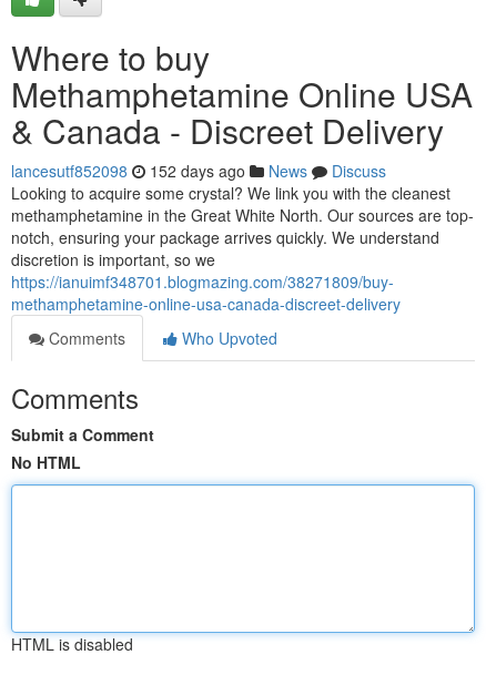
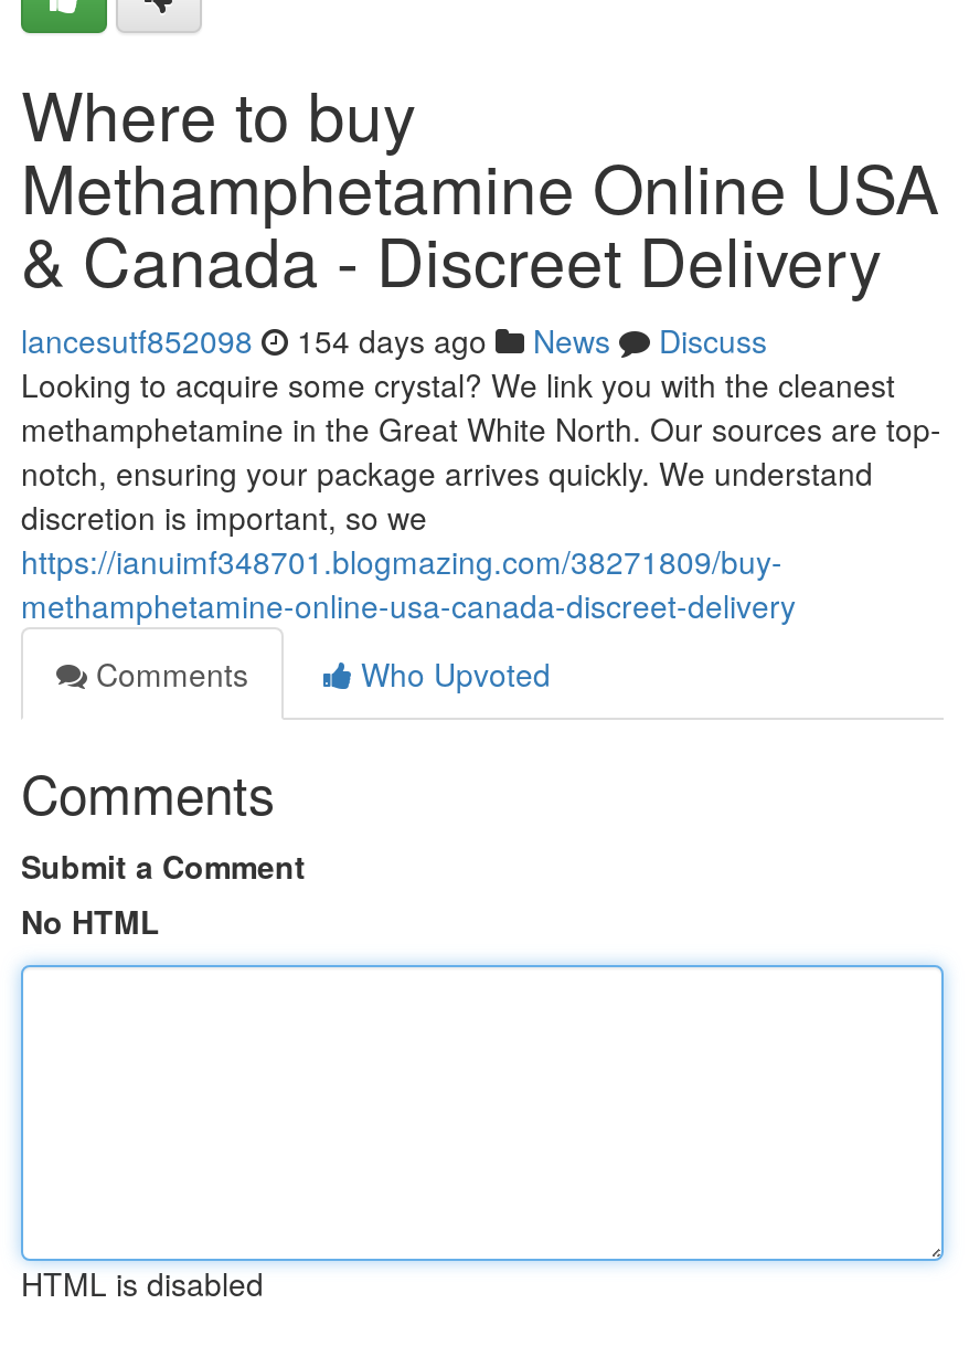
- lancesutf852098 152 days ago News Discuss
+ lancesutf852098 154 days ago News Discuss
